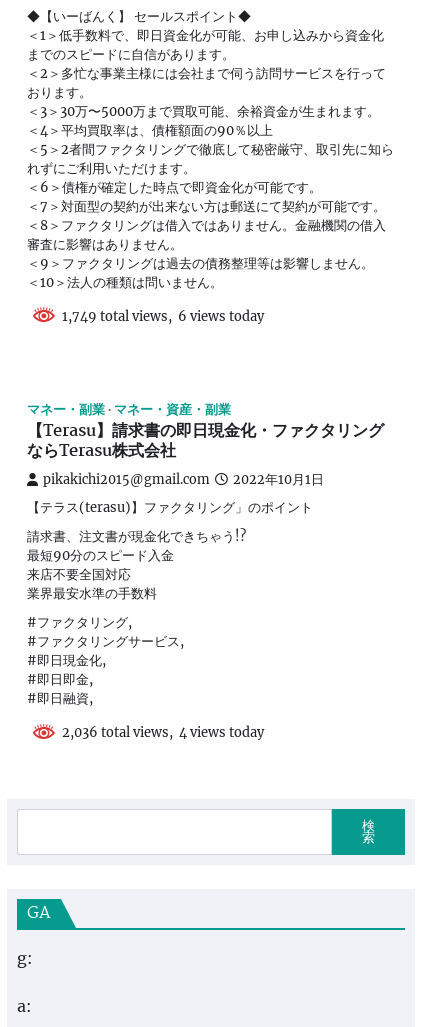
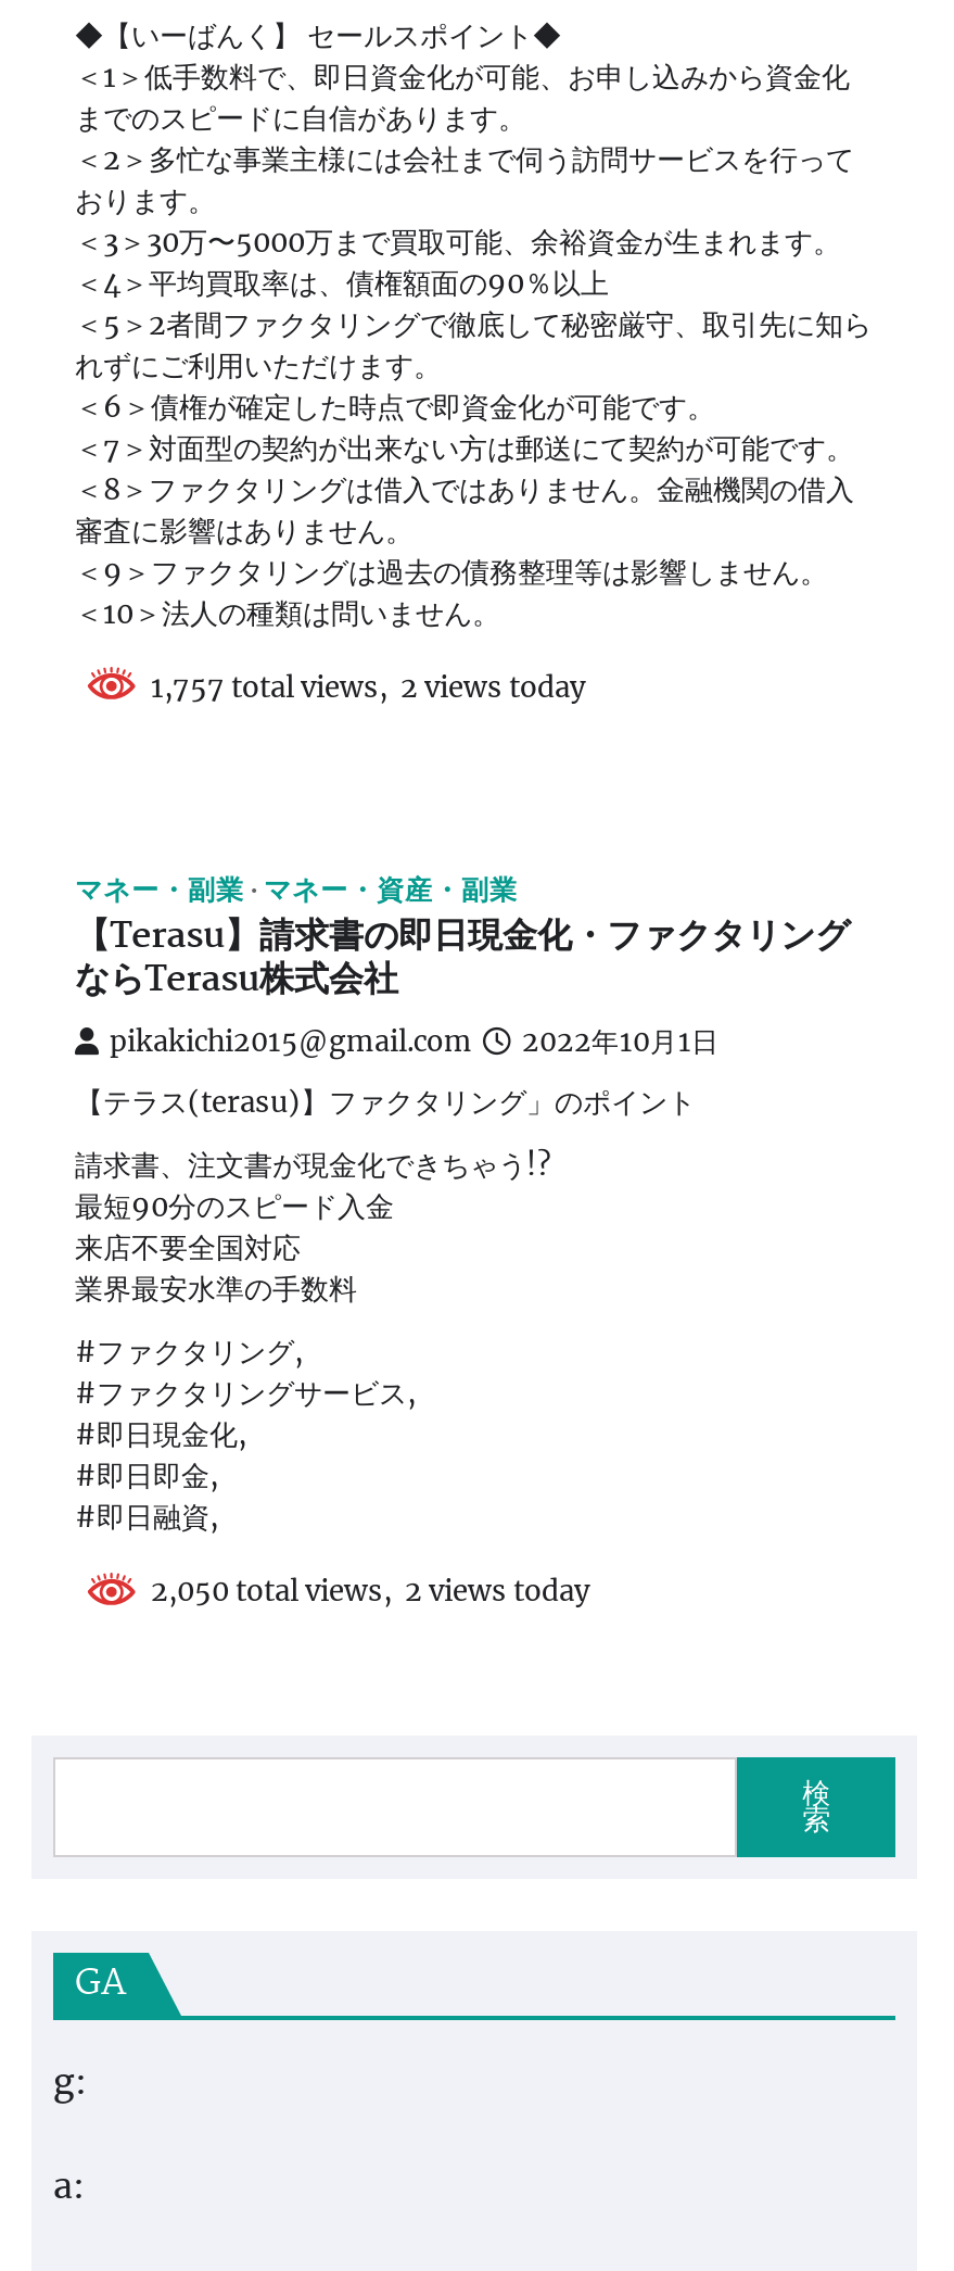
- 1,749 total views, 6 views today
+ 1,757 total views, 2 views today

- 2,036 total views, 4 views today
+ 2,050 total views, 2 views today
